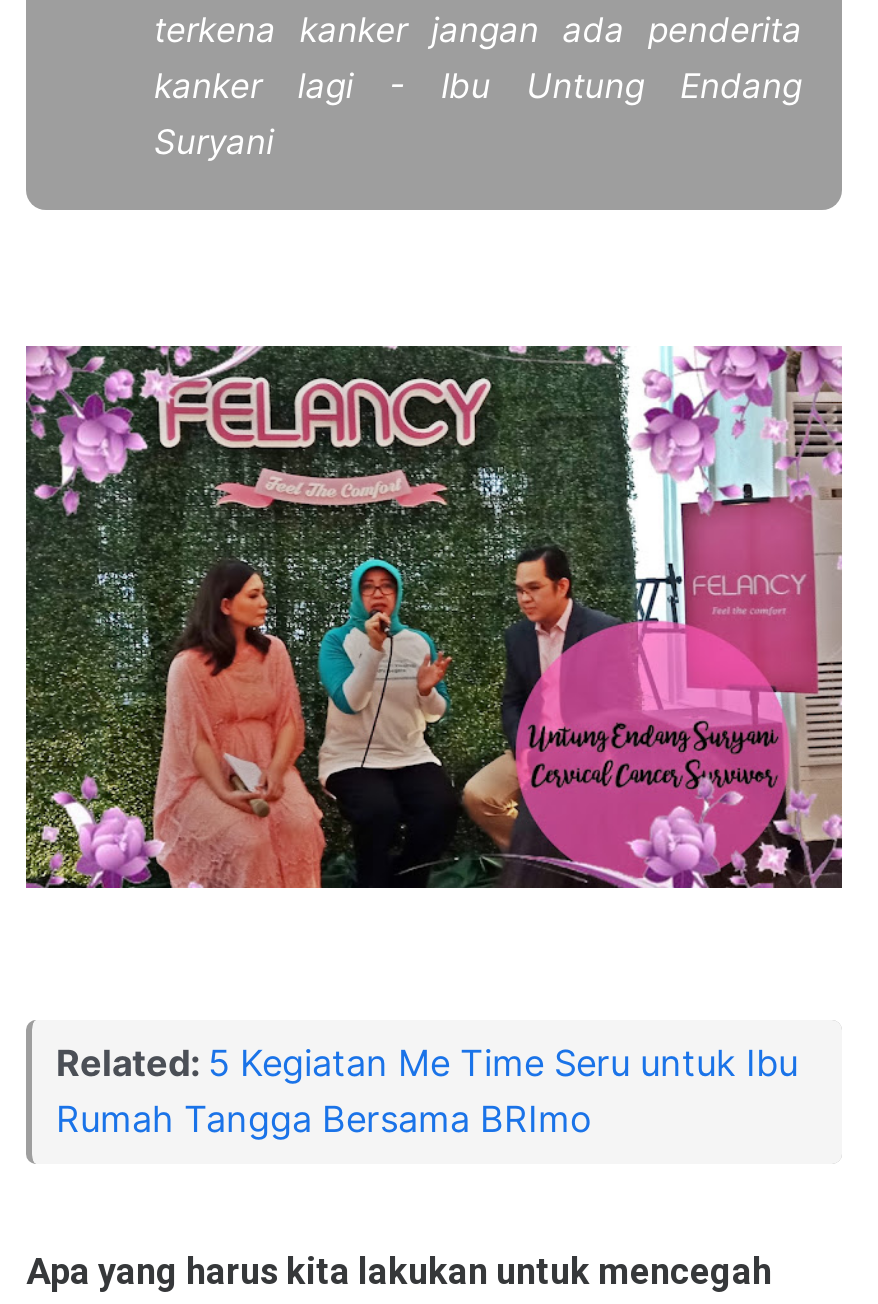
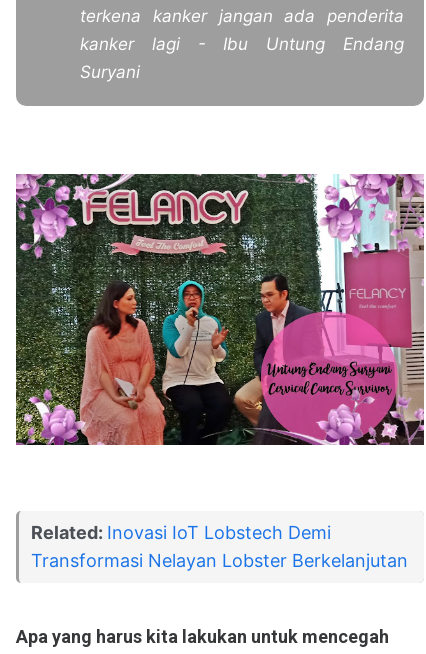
- Related: 5 Kegiatan Me Time Seru untuk Ibu
- Rumah Tangga Bersama BRImo
+ Related: Inovasi IoT Lobstech Demi
+ Transformasi Nelayan Lobster Berkelanjutan
